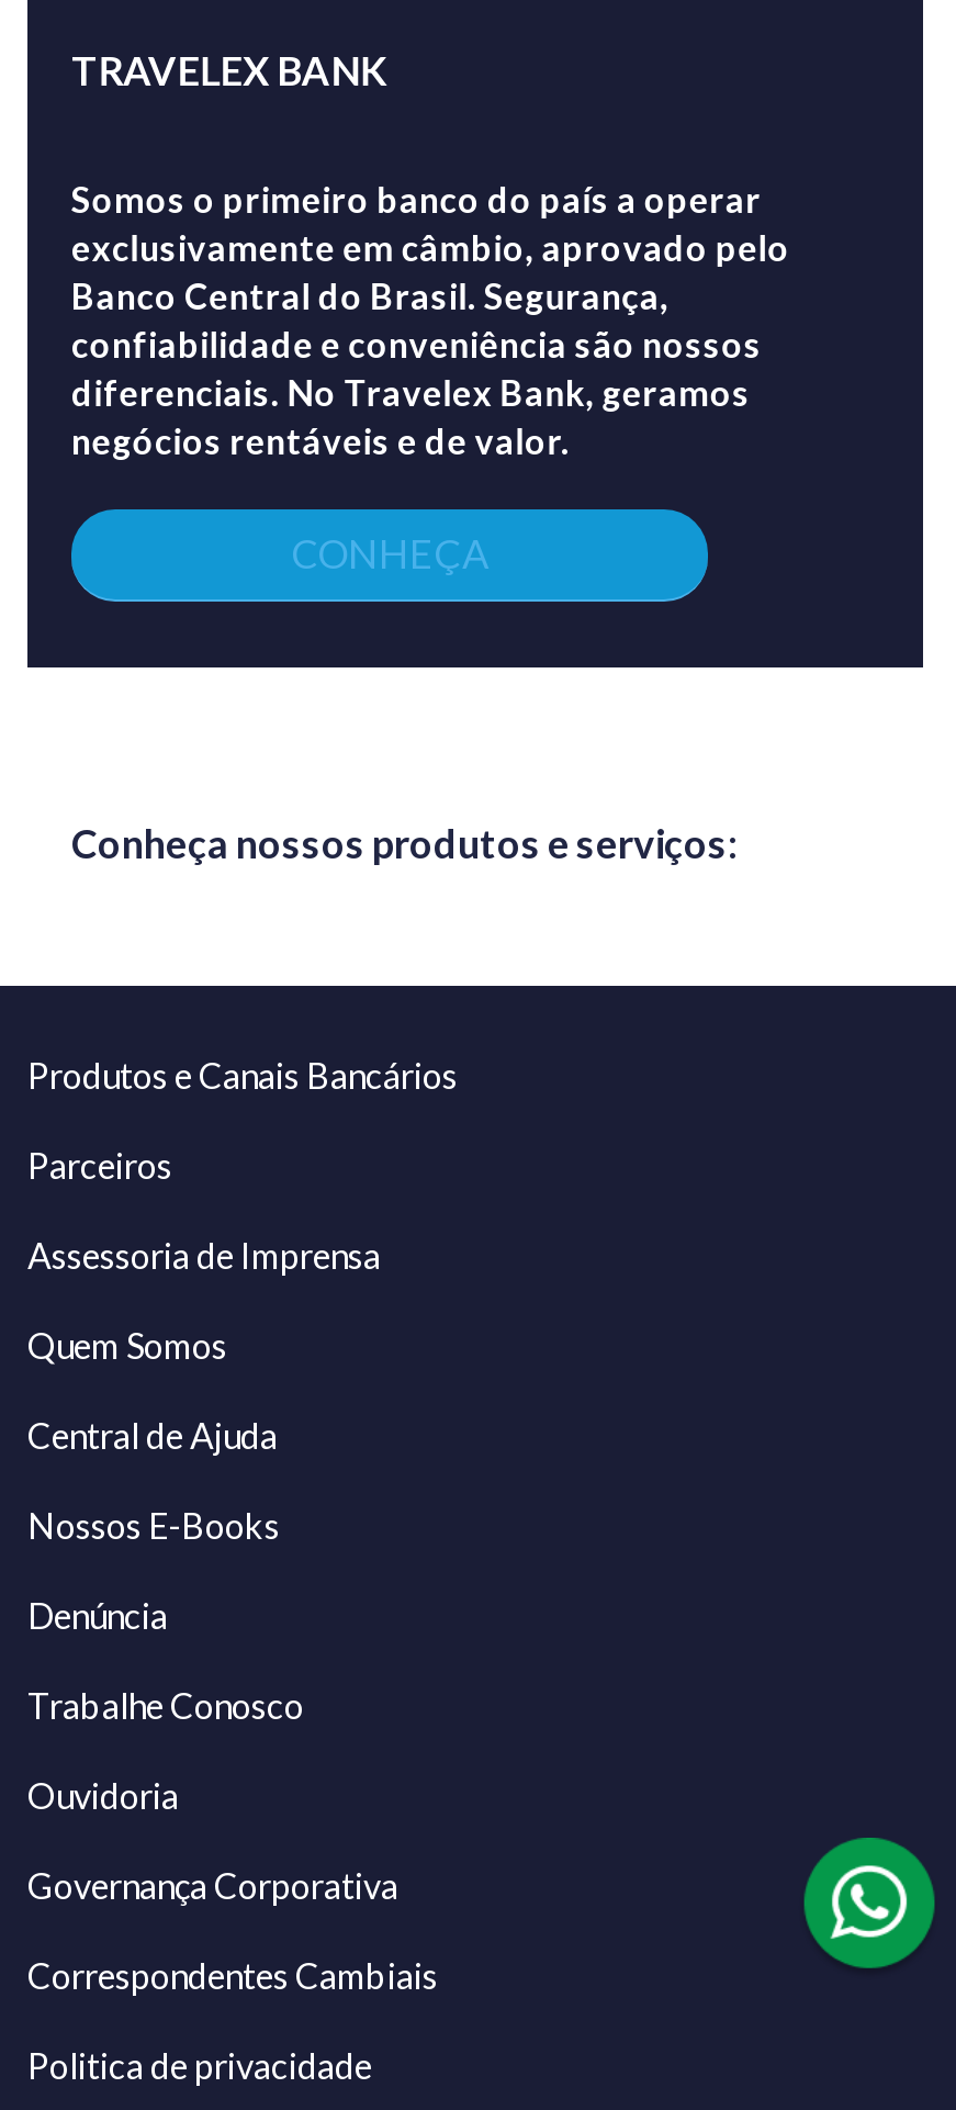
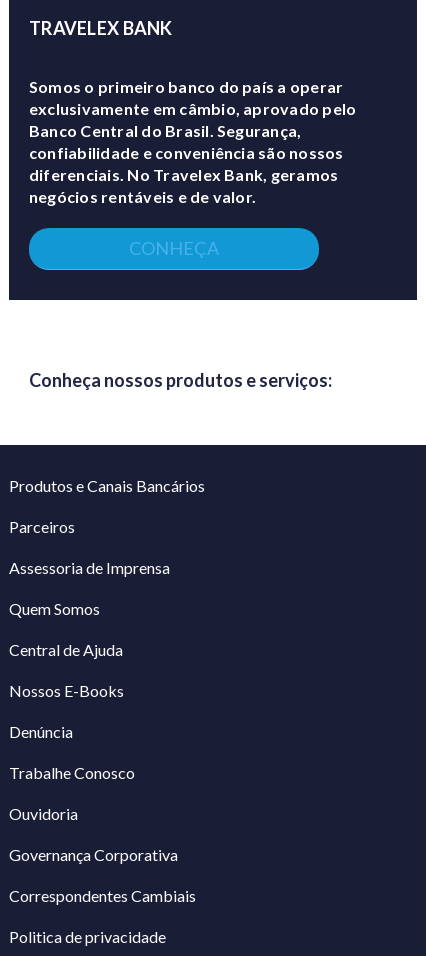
- [image]
